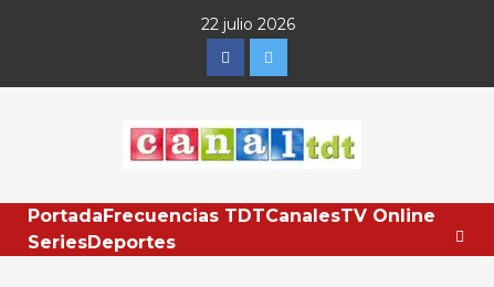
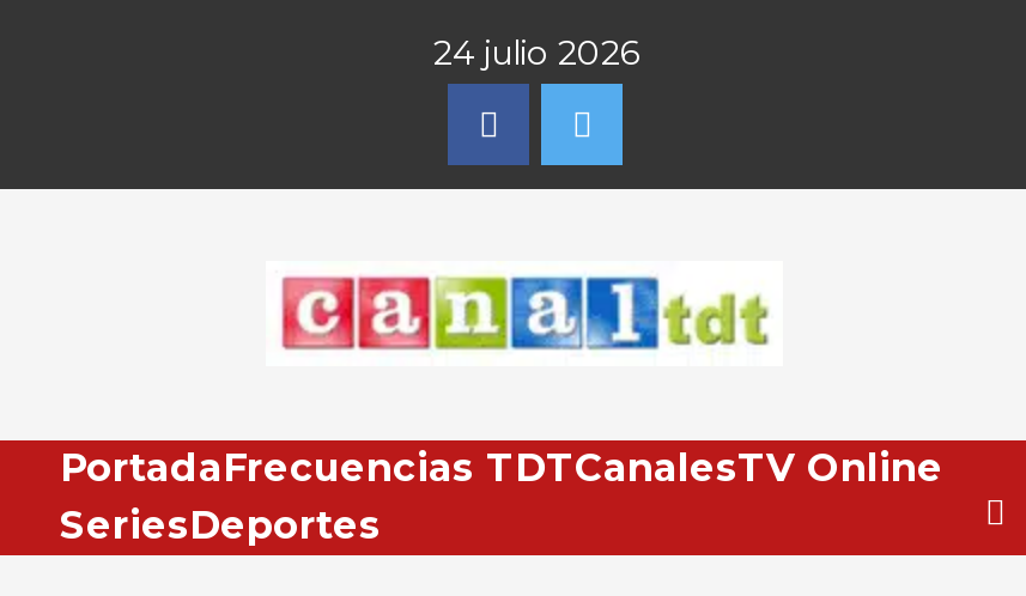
- 22 julio 2026
+ 24 julio 2026
